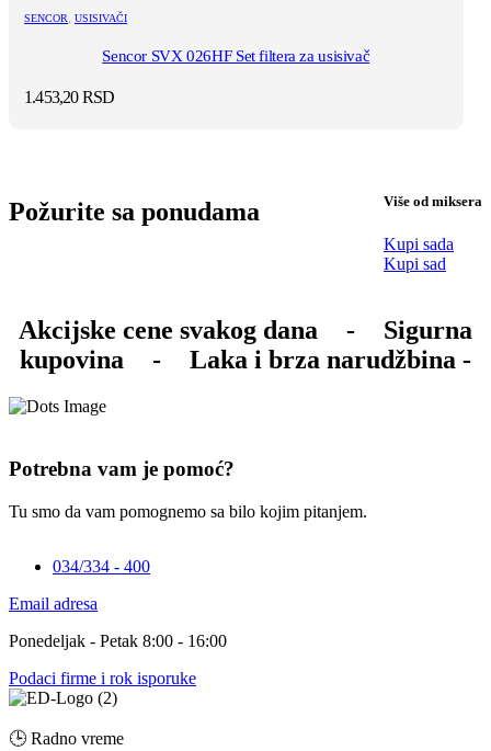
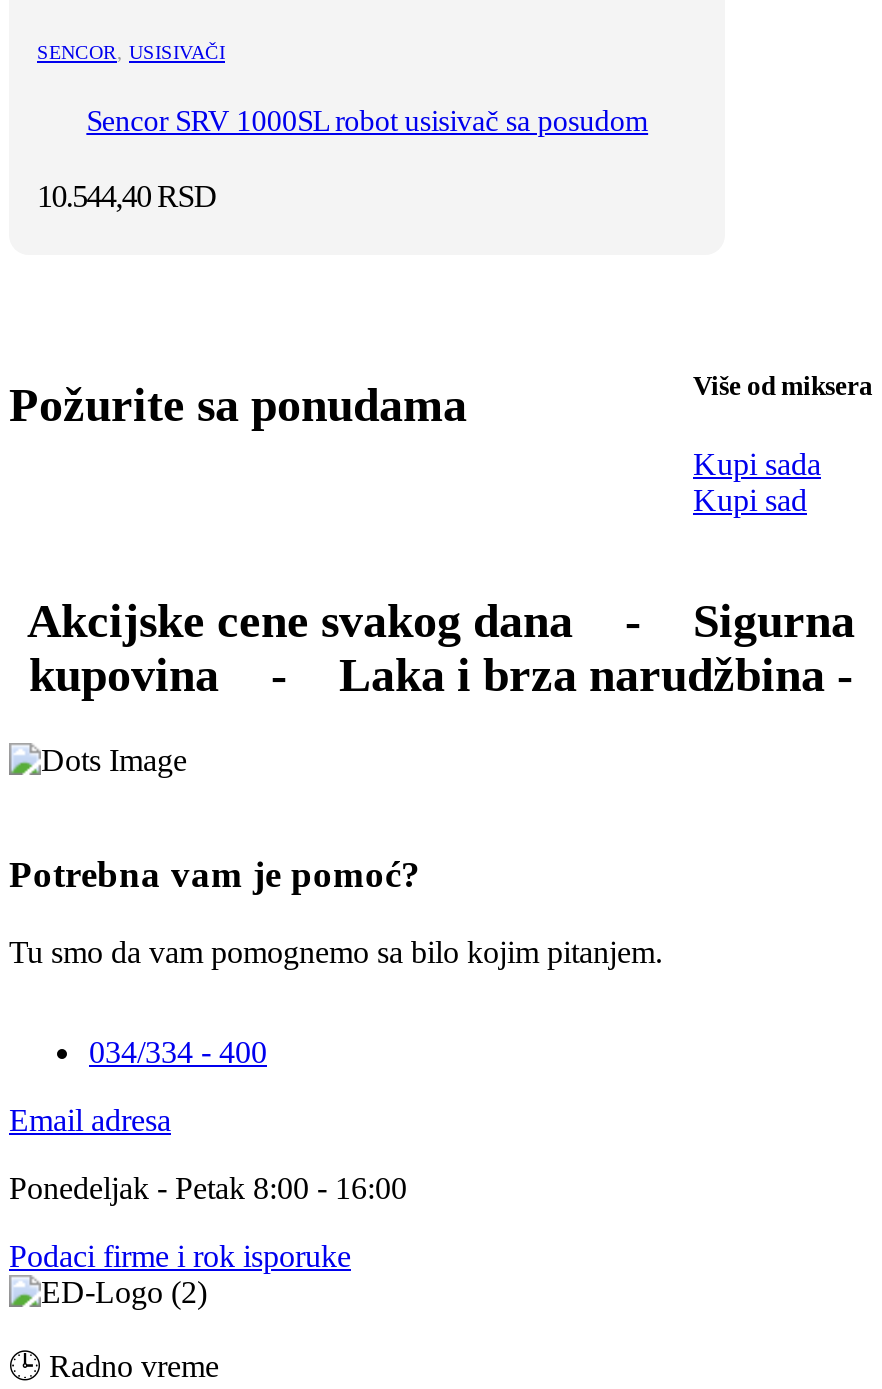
- Sencor SVX 026HF Set filtera za usisivač
+ Sencor SRV 1000SL robot usisivač sa posudom

- 1.453,20 RSD
+ 10.544,40 RSD
